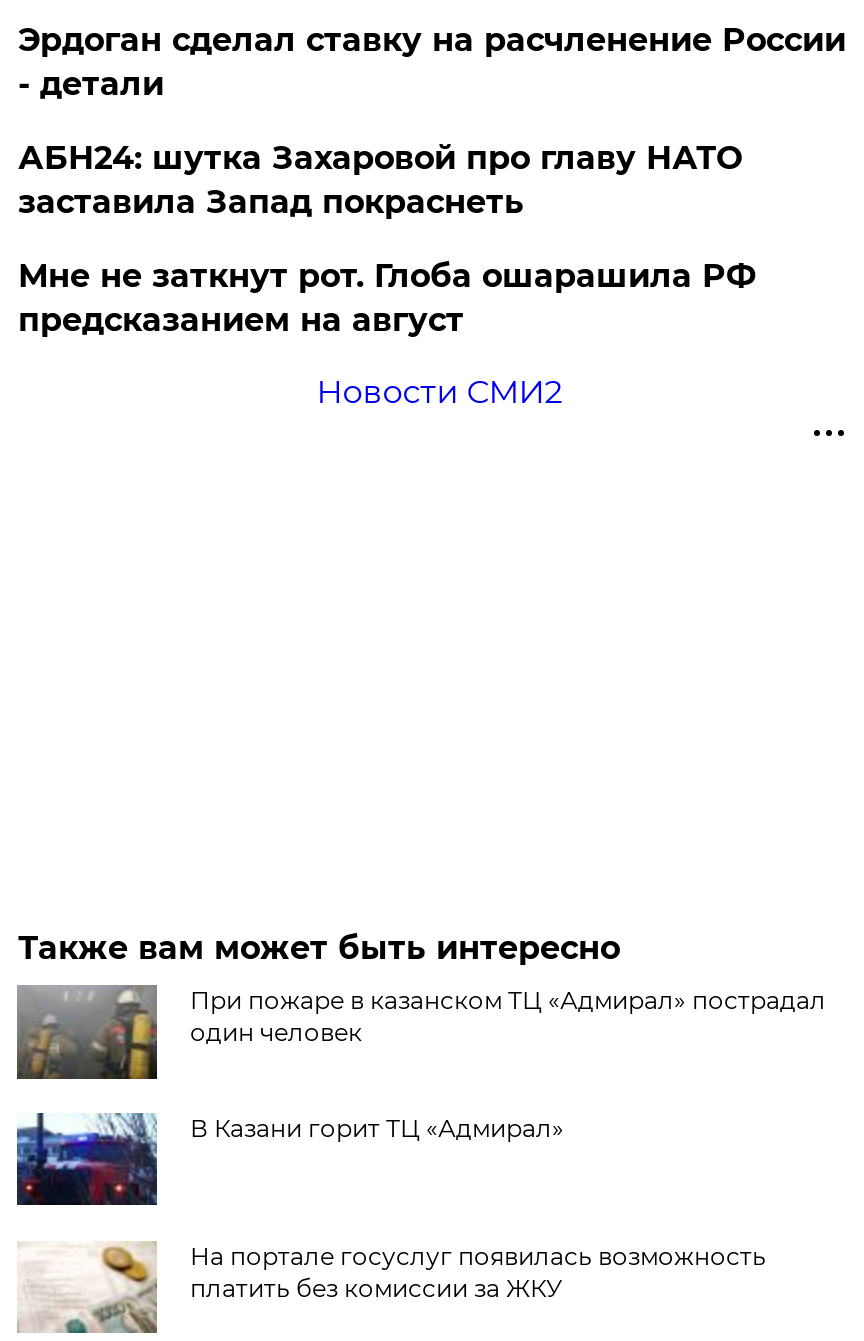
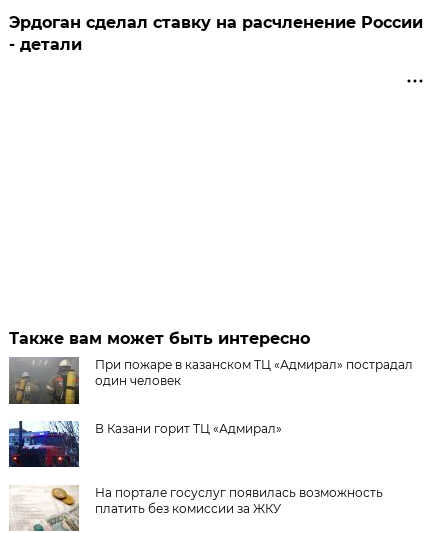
- АБН24: шутка Захаровой про главу НАТО
- заставила Запад покраснеть
- Мне не заткнут рот. Глоба ошарашила РФ
- предсказанием на август
- Новости СМИ2
